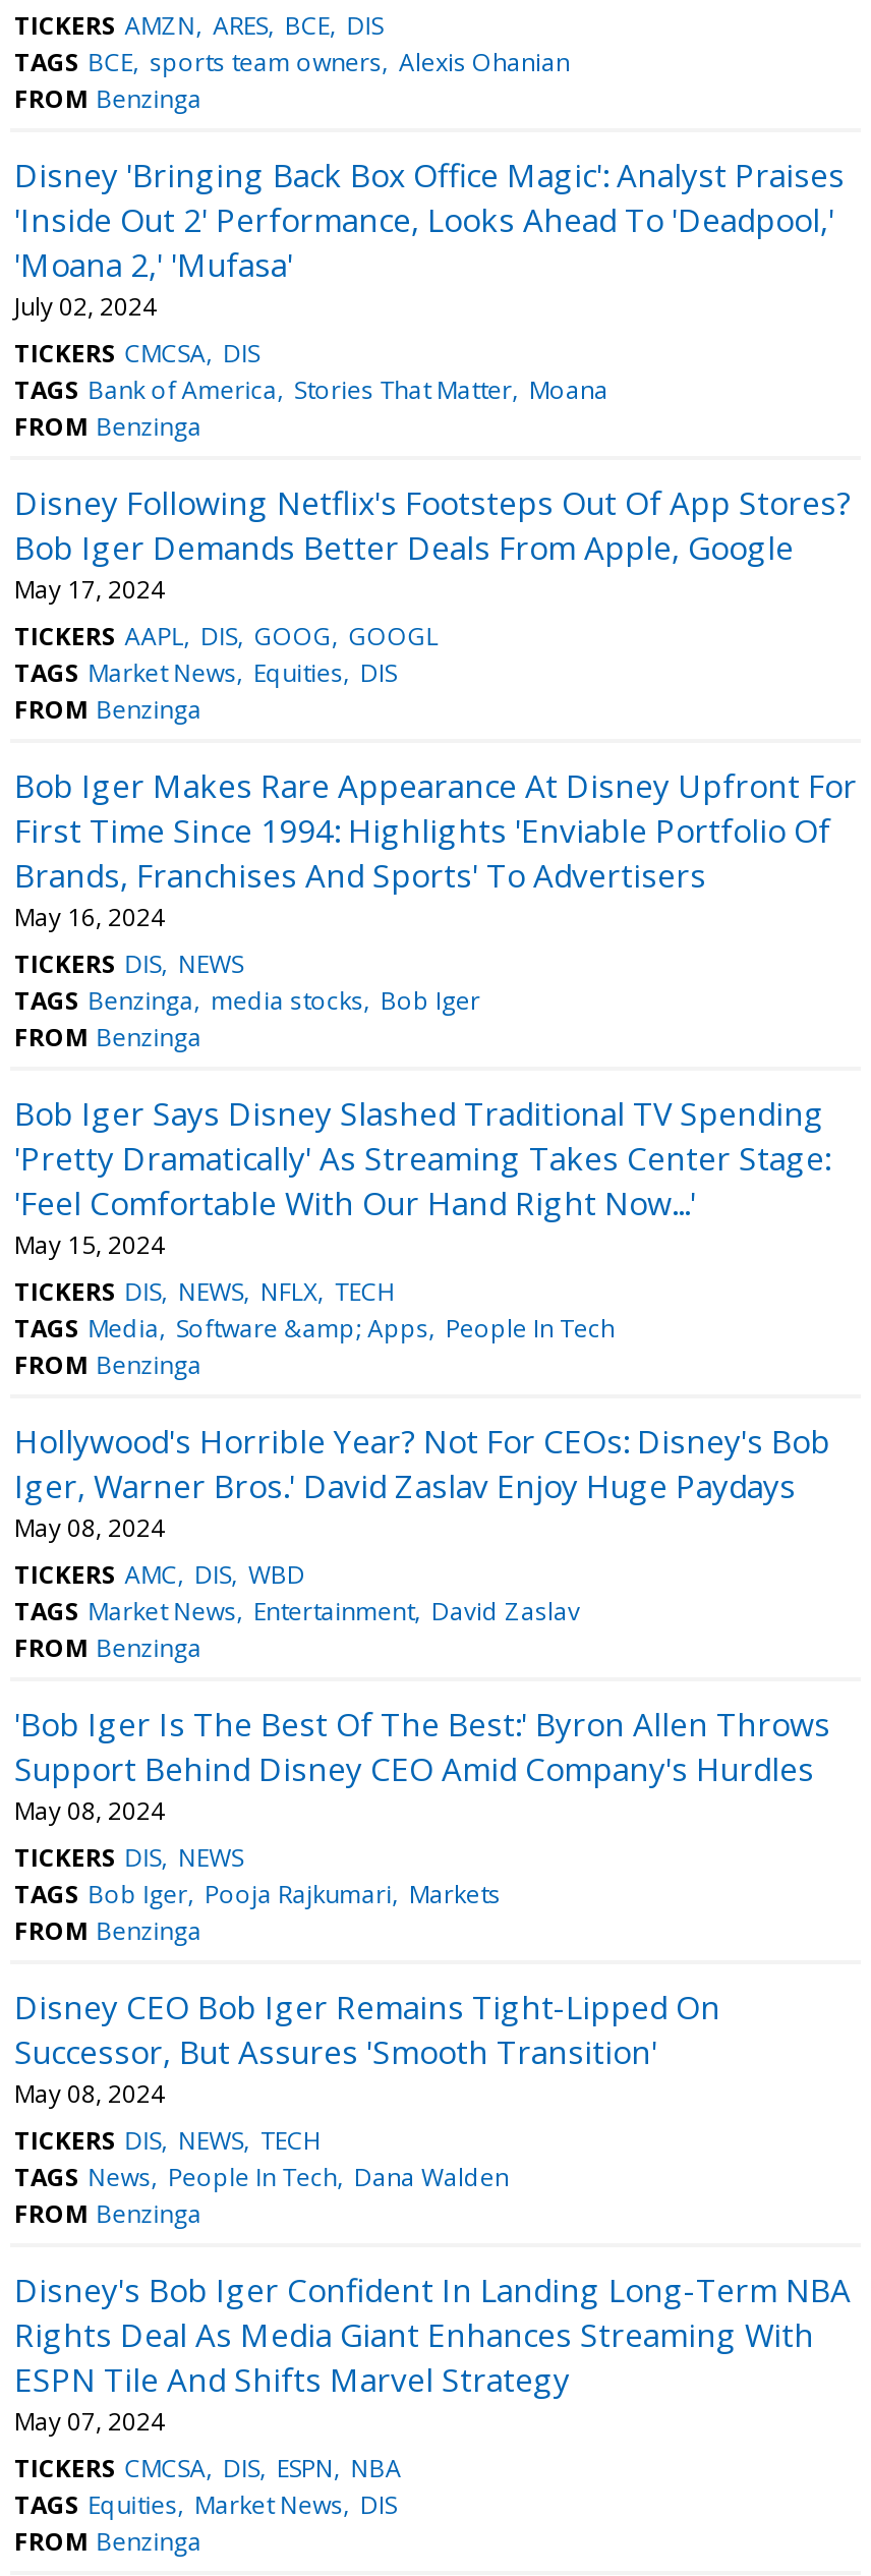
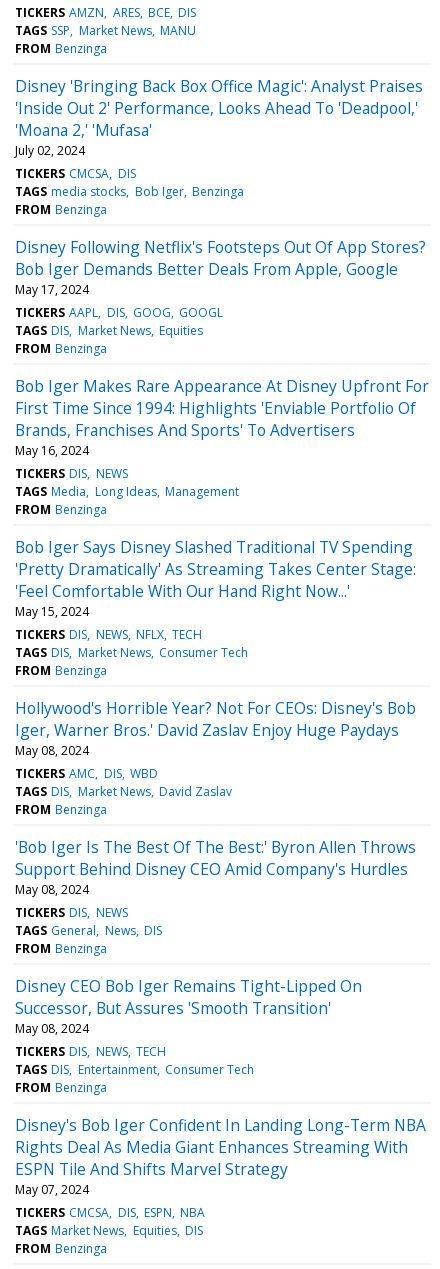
- TAGS BCE sports team owners Alexis Ohanian
+ TAGS SSP Market News MANU

- TAGS Bank of America Stories That Matter Moana
+ TAGS media stocks Bob Iger Benzinga

moved down: TAGS Market News Equities DIS

+ TAGS DIS Market News Equities

- TAGS Benzinga media stocks Bob Iger
+ TAGS Media Long Ideas Management

- TAGS Media Software &amp; Apps People In Tech
+ TAGS DIS Market News Consumer Tech

- TAGS Market News Entertainment David Zaslav
+ TAGS DIS Market News David Zaslav

- TAGS Bob Iger Pooja Rajkumari Markets
+ TAGS General News DIS

- TAGS News People In Tech Dana Walden
+ TAGS DIS Entertainment Consumer Tech

- TAGS Equities Market News DIS
